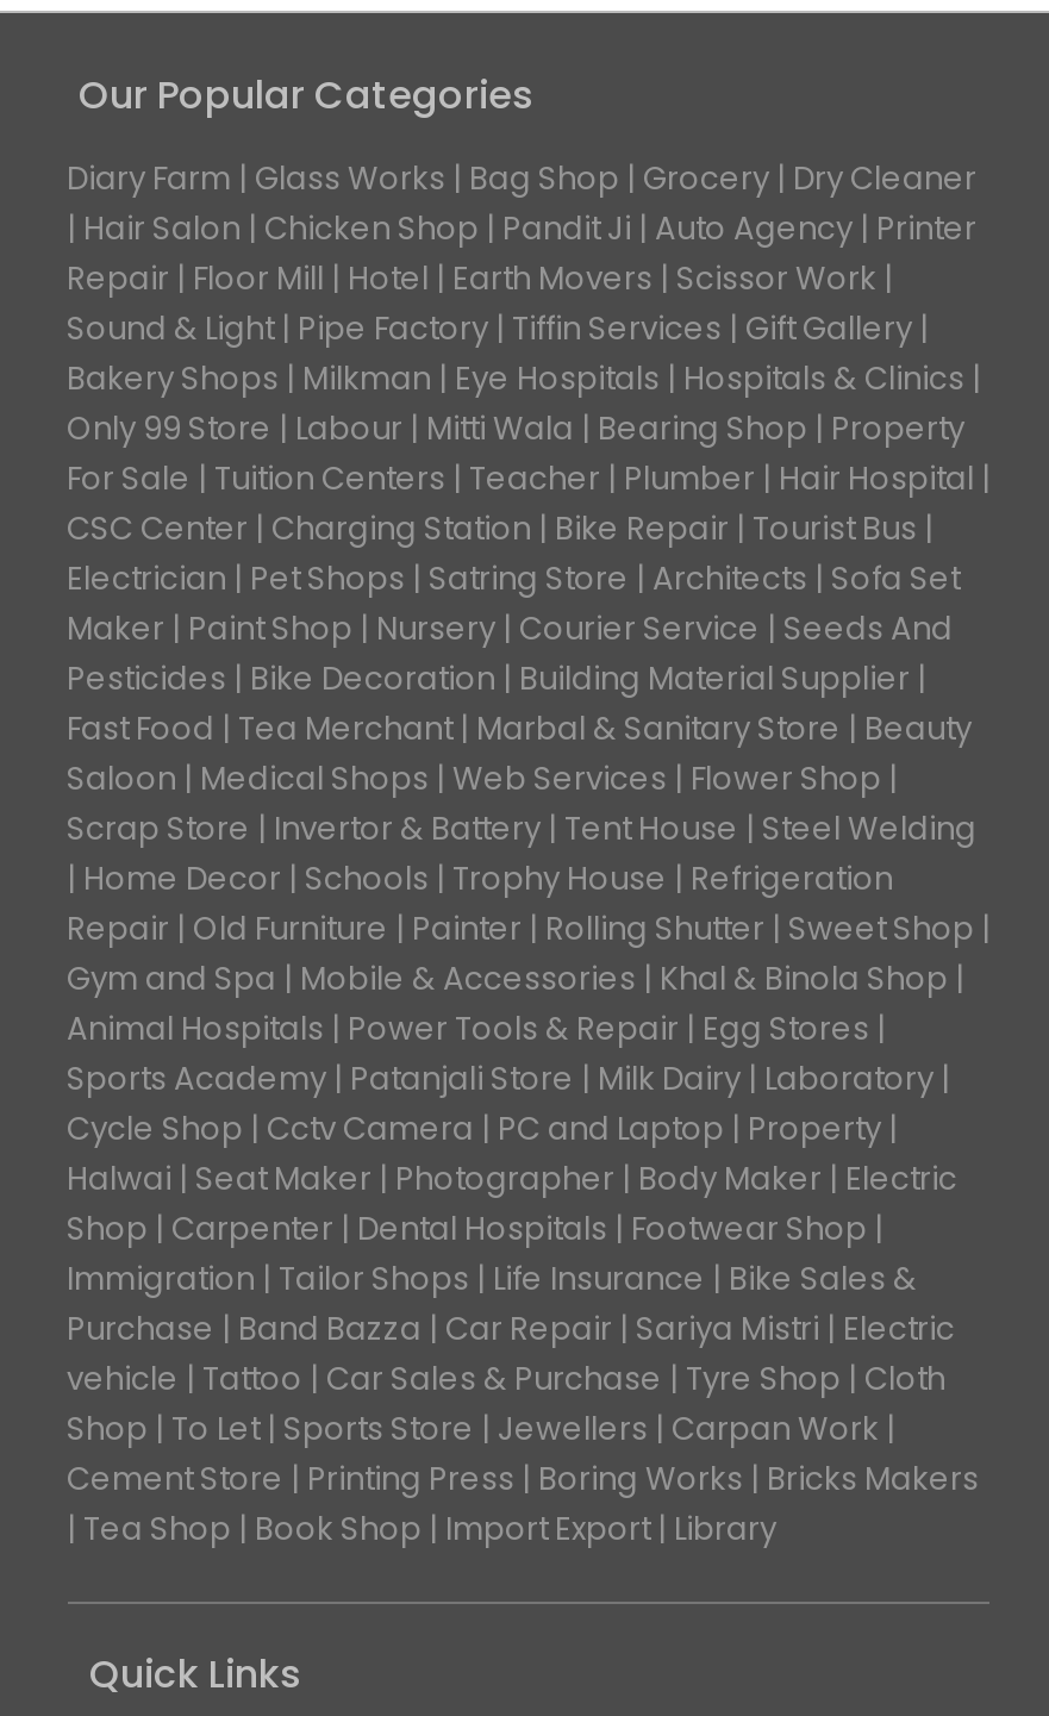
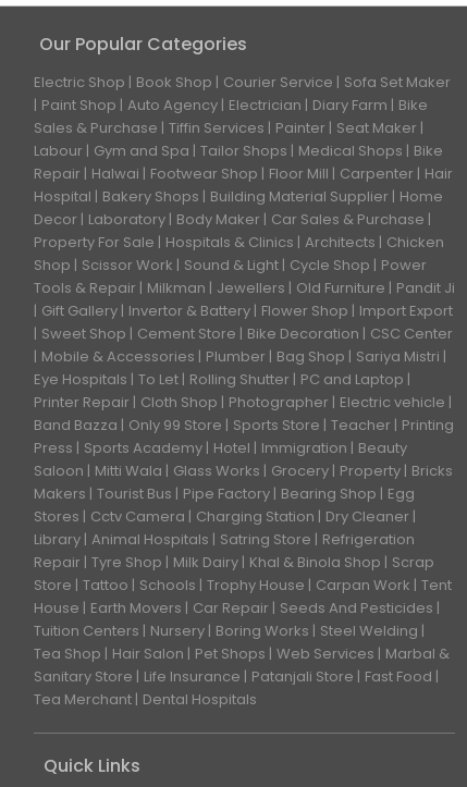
- Diary Farm Glass Works Bag Shop Grocery Dry Cleaner
- Hair Salon Chicken Shop Pandit Ji Auto Agency Printer
- Repair Floor Mill Hotel Earth Movers Scissor Work
- Sound & Light Pipe Factory Tiffin Services Gift Gallery
- Bakery Shops Milkman Eye Hospitals Hospitals & Clinics
- Only 99 Store Labour Mitti Wala Bearing Shop Property
- For Sale Tuition Centers Teacher Plumber Hair Hospital
- CSC Center Charging Station Bike Repair Tourist Bus
- Electrician Pet Shops Satring Store Architects Sofa Set
- Maker Paint Shop Nursery Courier Service Seeds And
- Pesticides Bike Decoration Building Material Supplier
- Fast Food Tea Merchant Marbal & Sanitary Store Beauty
- Saloon Medical Shops Web Services Flower Shop
- Scrap Store Invertor & Battery Tent House Steel Welding
- Home Decor Schools Trophy House Refrigeration
- Repair Old Furniture Painter Rolling Shutter Sweet Shop
- Gym and Spa Mobile & Accessories Khal & Binola Shop
- Animal Hospitals Power Tools & Repair Egg Stores
- Sports Academy Patanjali Store Milk Dairy Laboratory
- Cycle Shop Cctv Camera PC and Laptop Property
- Halwai Seat Maker Photographer Body Maker Electric
- Shop Carpenter Dental Hospitals Footwear Shop
- Immigration Tailor Shops Life Insurance Bike Sales &
- Purchase Band Bazza Car Repair Sariya Mistri Electric
- vehicle Tattoo Car Sales & Purchase Tyre Shop Cloth
- Shop To Let Sports Store Jewellers Carpan Work
- Cement Store Printing Press Boring Works Bricks Makers
- Tea Shop Book Shop Import Export Library
+ Electric Shop Book Shop Courier Service Sofa Set Maker
+ Paint Shop Auto Agency Electrician Diary Farm Bike
+ Sales & Purchase Tiffin Services Painter Seat Maker
+ Labour Gym and Spa Tailor Shops Medical Shops Bike
+ Repair Halwai Footwear Shop Floor Mill Carpenter Hair
+ Hospital Bakery Shops Building Material Supplier Home
+ Decor Laboratory Body Maker Car Sales & Purchase
+ Property For Sale Hospitals & Clinics Architects Chicken
+ Shop Scissor Work Sound & Light Cycle Shop Power
+ Tools & Repair Milkman Jewellers Old Furniture Pandit Ji
+ Gift Gallery Invertor & Battery Flower Shop Import Export
+ Sweet Shop Cement Store Bike Decoration CSC Center
+ Mobile & Accessories Plumber Bag Shop Sariya Mistri
+ Eye Hospitals To Let Rolling Shutter PC and Laptop
+ Printer Repair Cloth Shop Photographer Electric vehicle
+ Band Bazza Only 99 Store Sports Store Teacher Printing
+ Press Sports Academy Hotel Immigration Beauty
+ Saloon Mitti Wala Glass Works Grocery Property Bricks
+ Makers Tourist Bus Pipe Factory Bearing Shop Egg
+ Stores Cctv Camera Charging Station Dry Cleaner
+ Library Animal Hospitals Satring Store Refrigeration
+ Repair Tyre Shop Milk Dairy Khal & Binola Shop Scrap
+ Store Tattoo Schools Trophy House Carpan Work Tent
+ House Earth Movers Car Repair Seeds And Pesticides
+ Tuition Centers Nursery Boring Works Steel Welding
+ Tea Shop Hair Salon Pet Shops Web Services Marbal &
+ Sanitary Store Life Insurance Patanjali Store Fast Food
+ Tea Merchant Dental Hospitals
